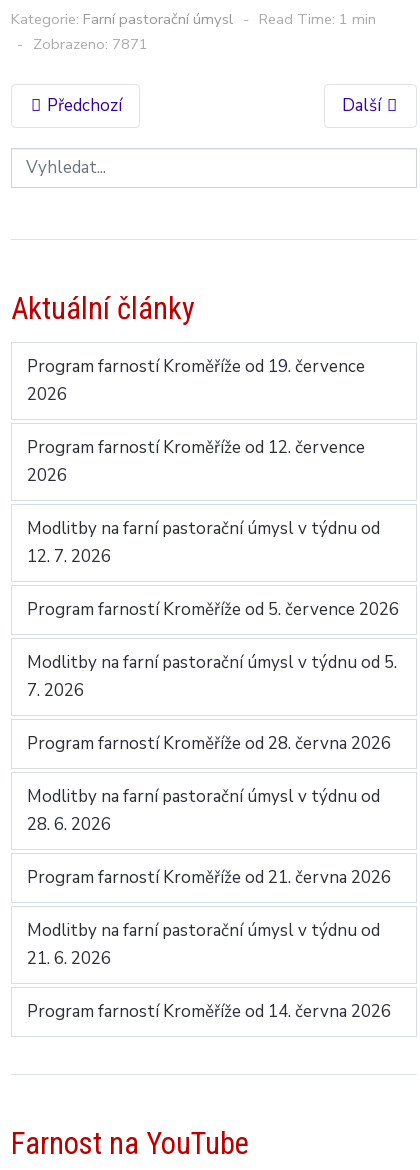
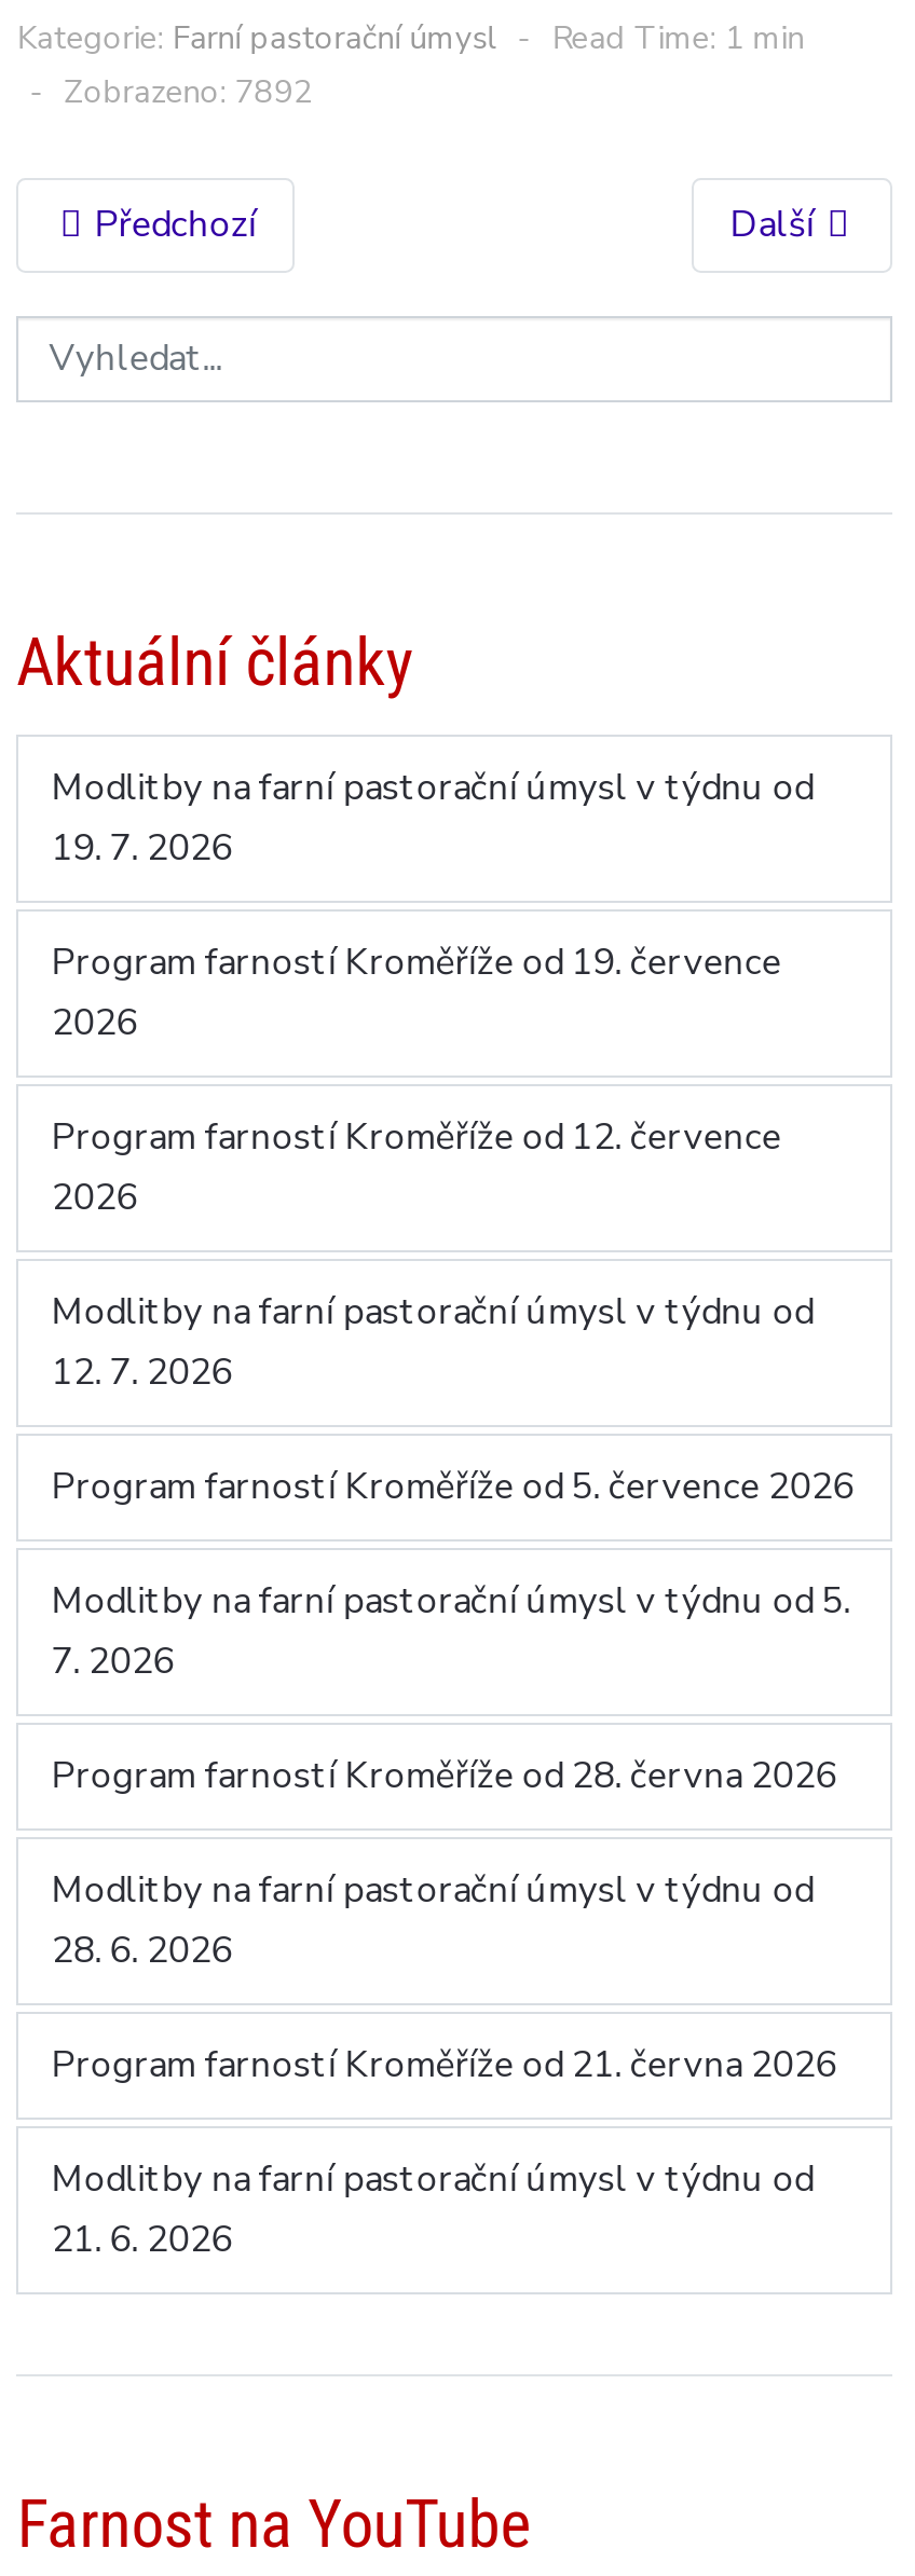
- Zobrazeno: 7871
+ Zobrazeno: 7892

+ Modlitby na farní pastorační úmysl v týdnu od
+ 19. 7. 2026

moved down: Program farností Kroměříže od 19. července | 2026 | Program farností Kroměříže od 12. července | ... | Modlitby na farní pastorační úmysl v týdnu od | 21. 6. 2026

- Program farností Kroměříže od 14. června 2026
